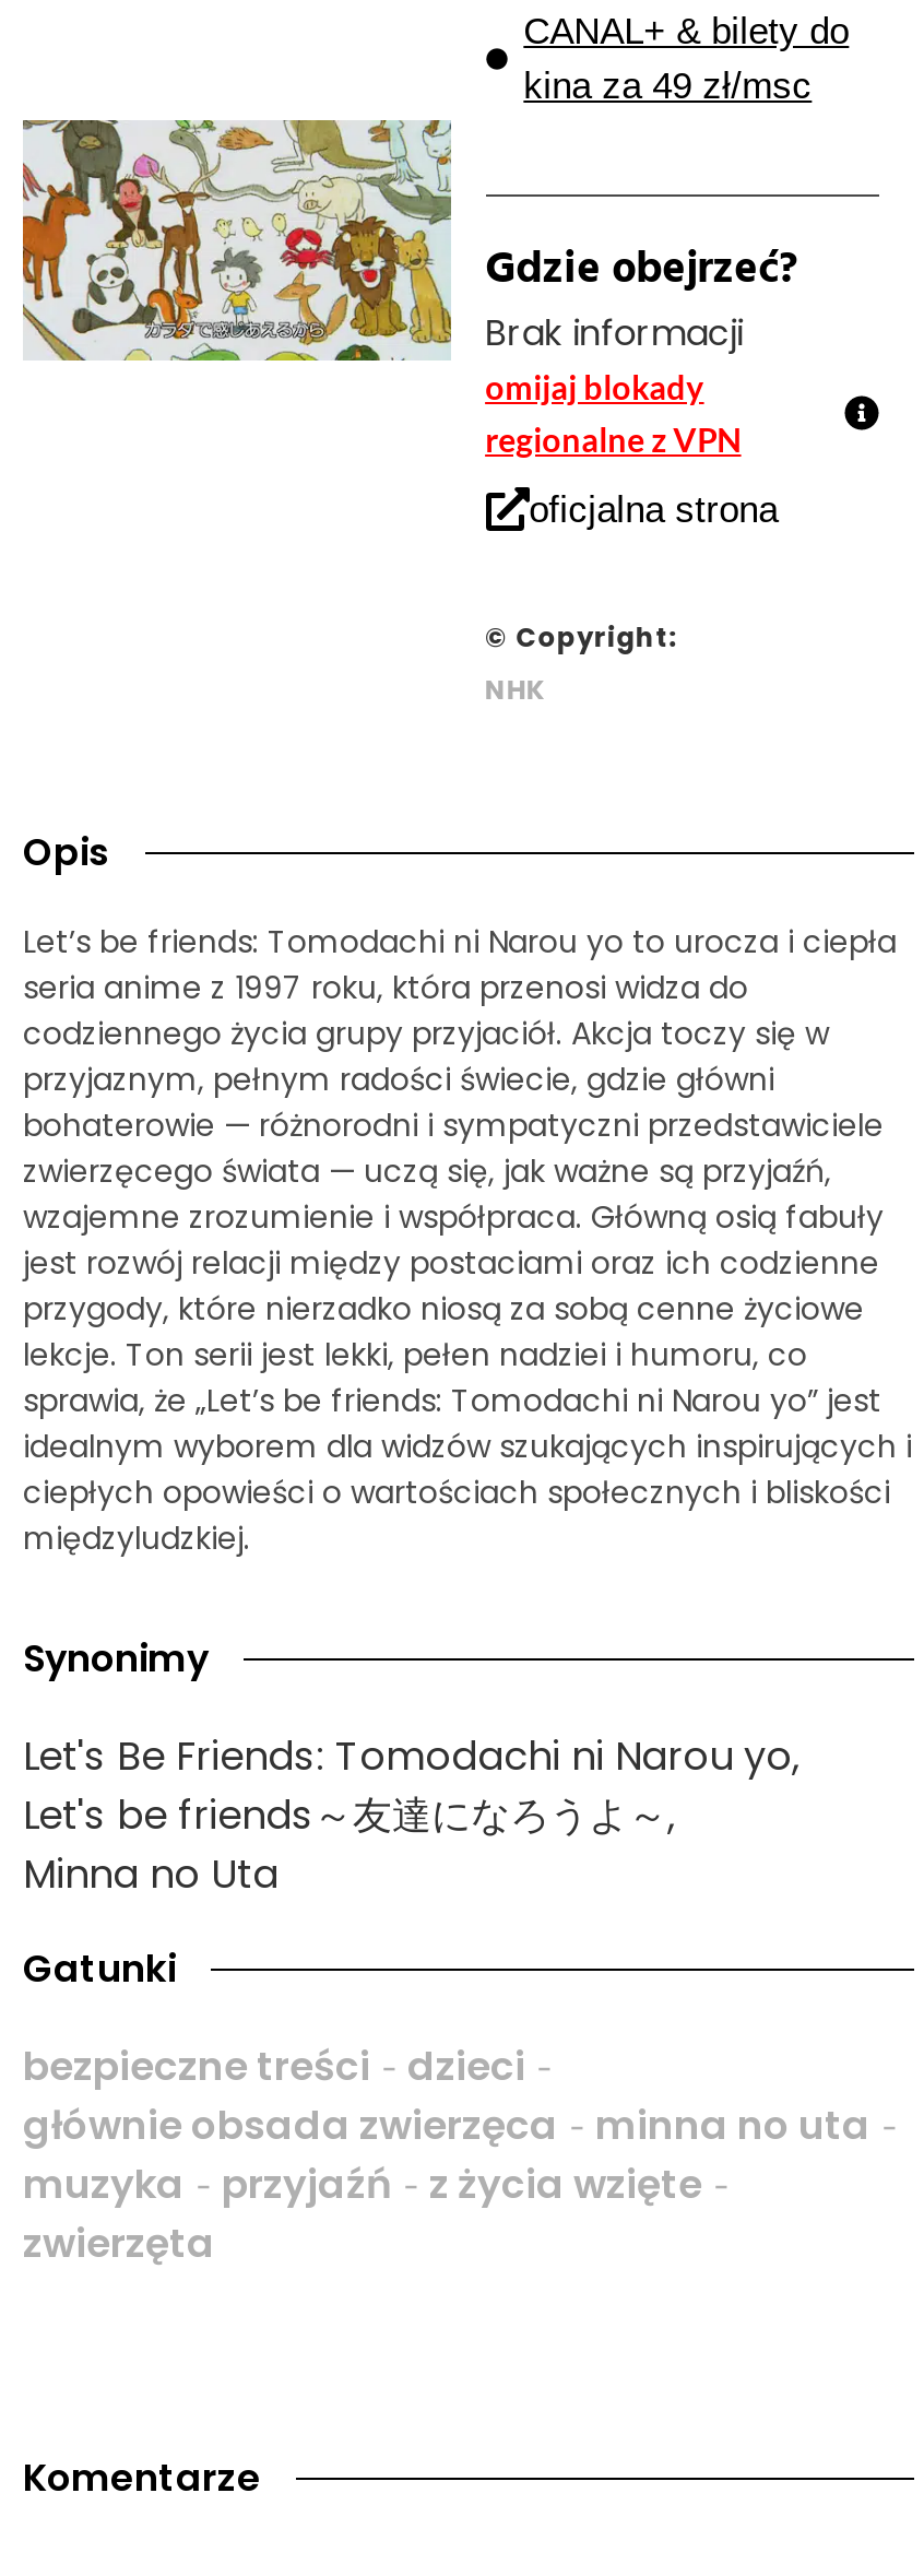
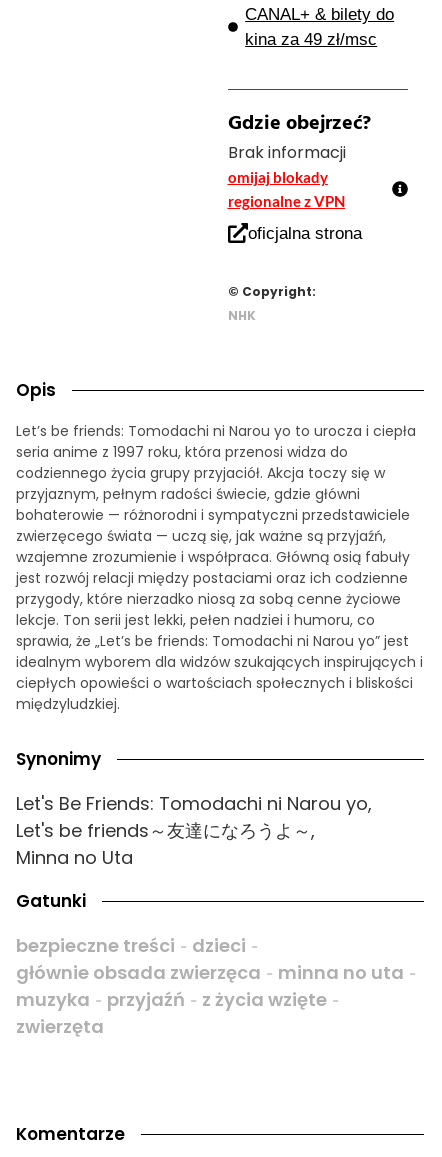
- [image]
